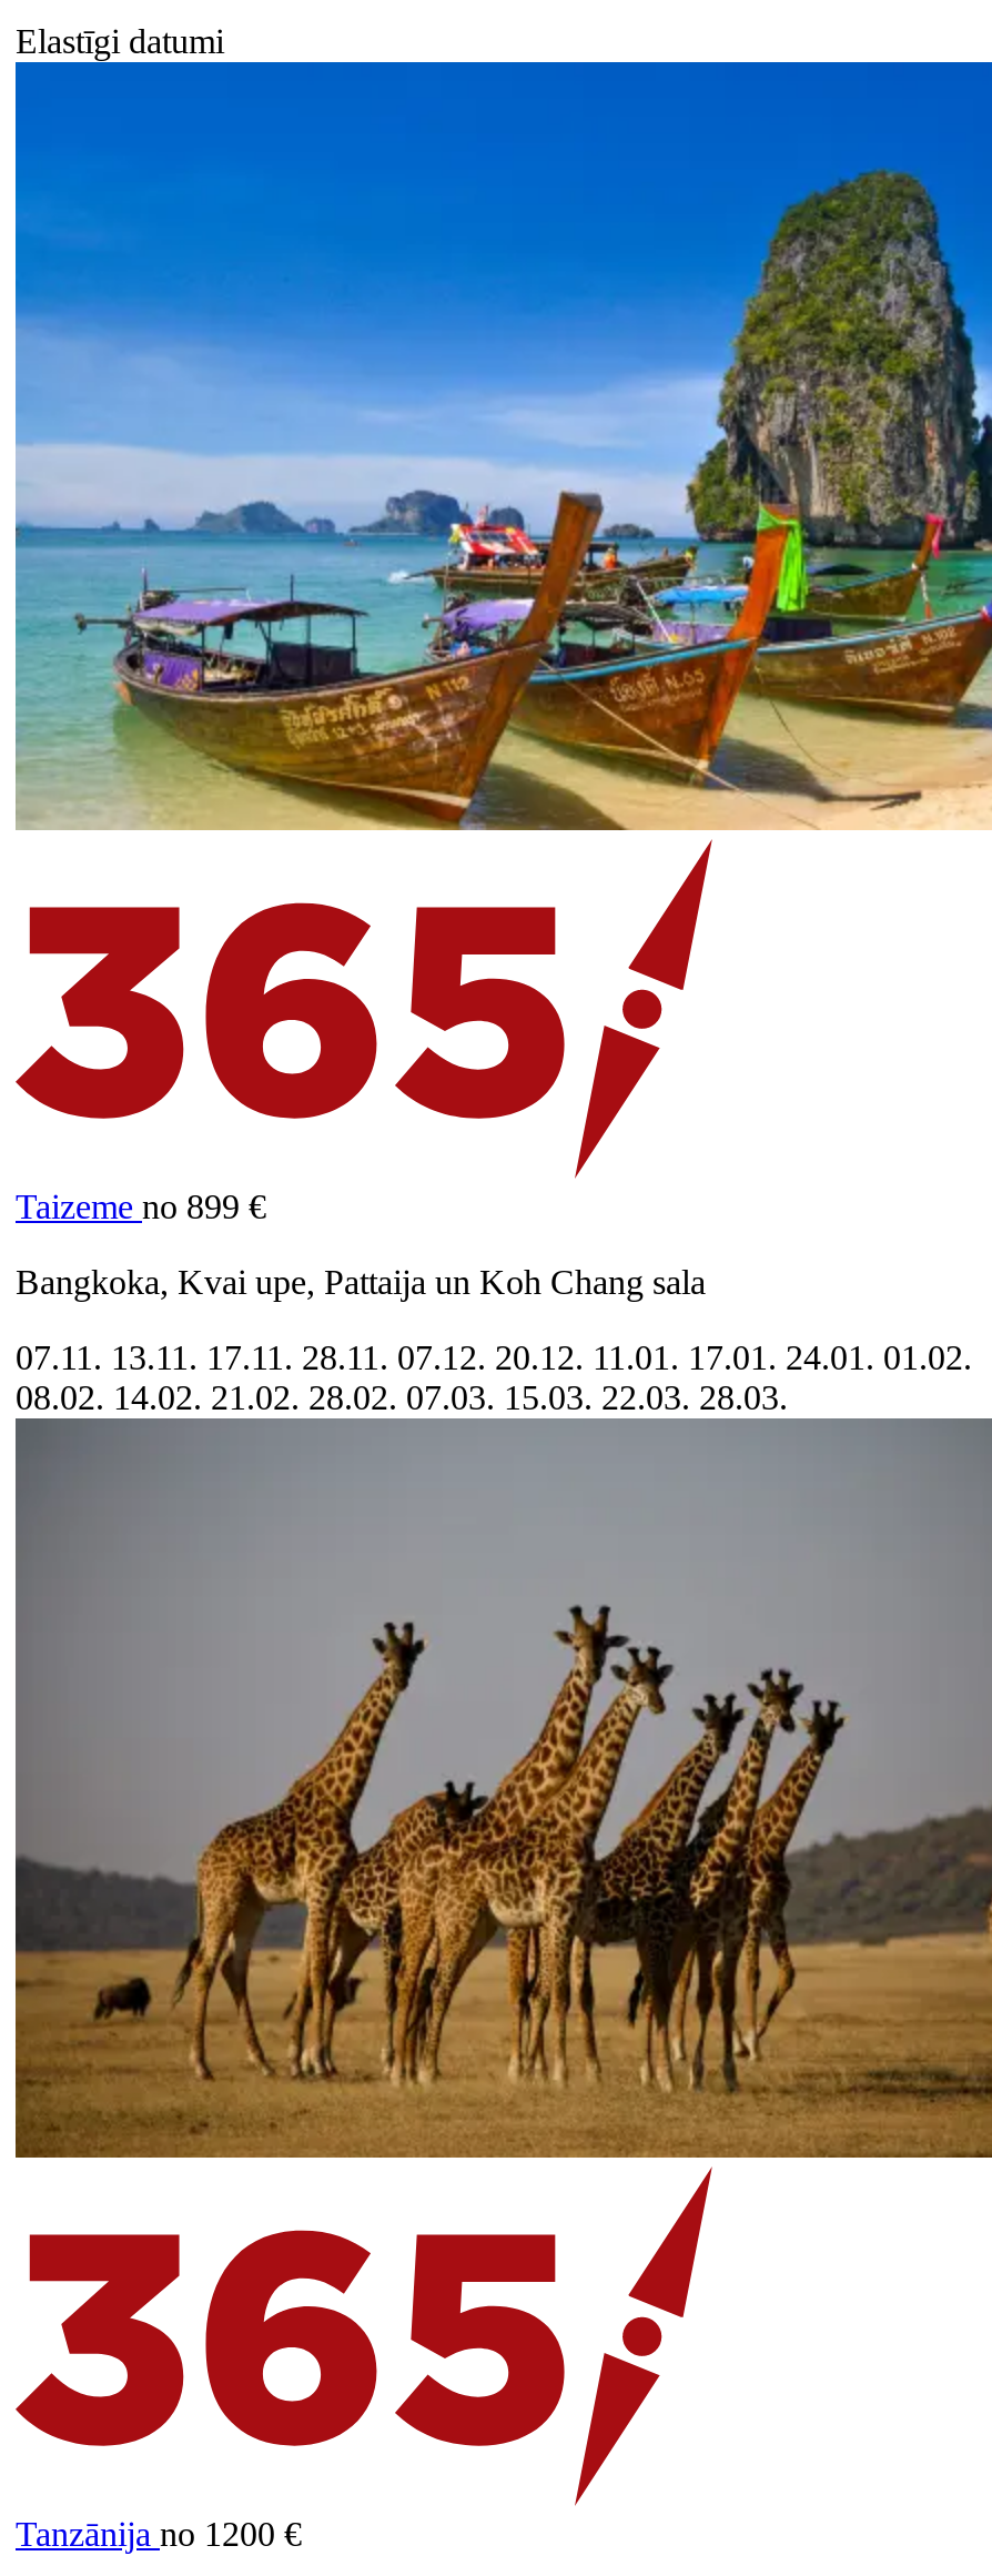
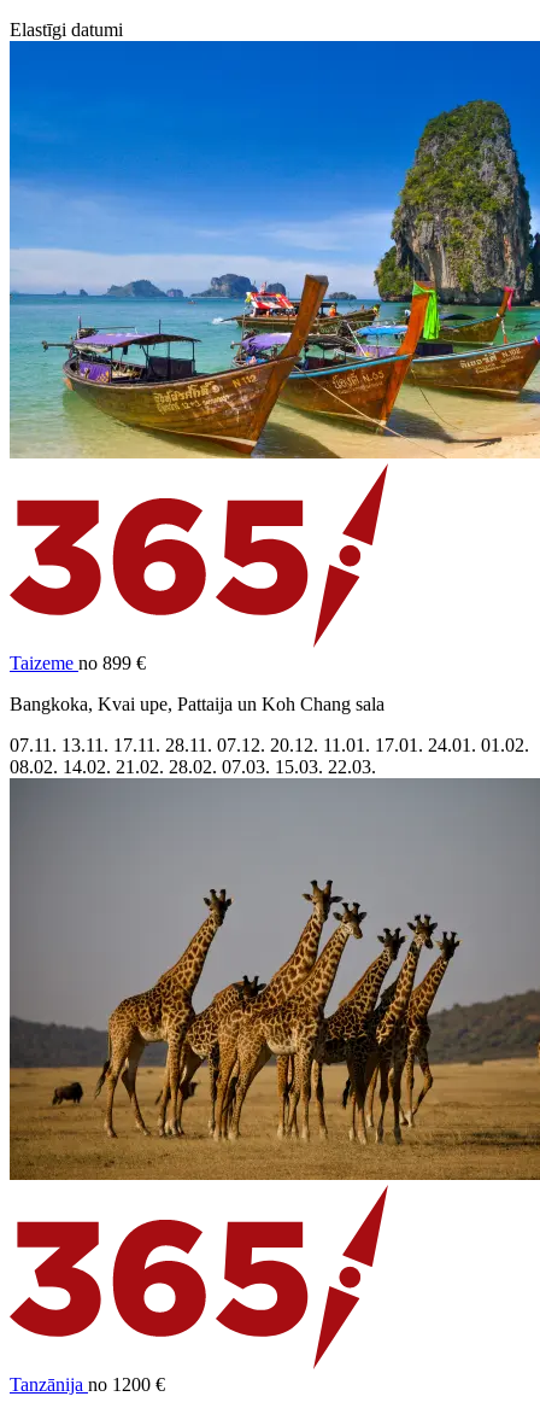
- 08.02. 14.02. 21.02. 28.02. 07.03. 15.03. 22.03. 28.03.
+ 08.02. 14.02. 21.02. 28.02. 07.03. 15.03. 22.03.
